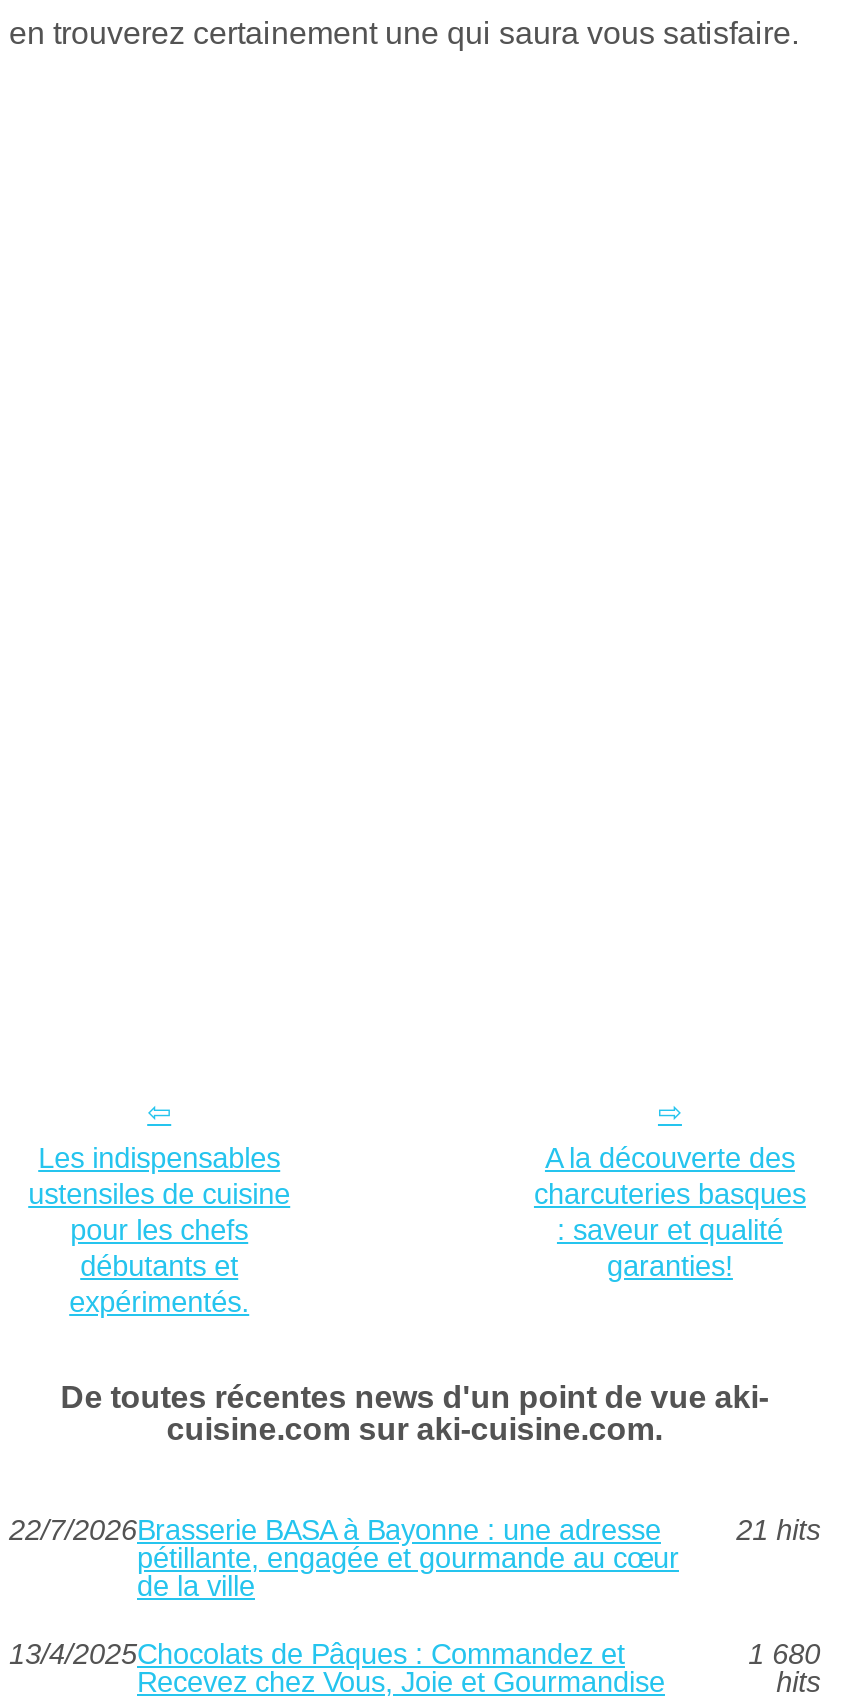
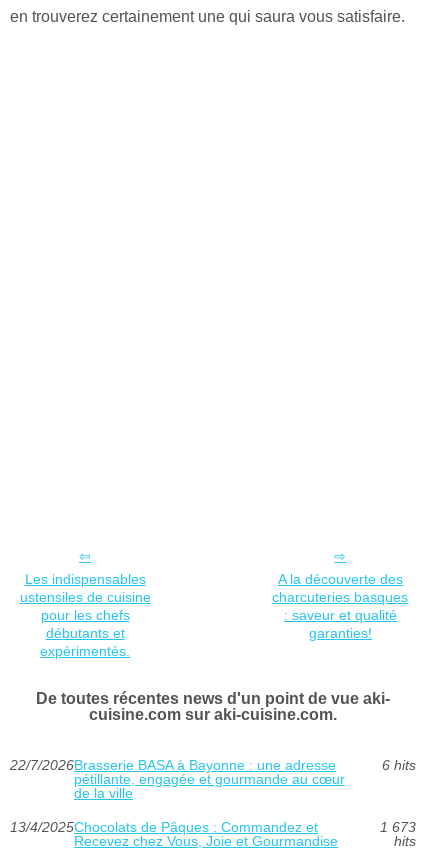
- 21 hits
+ 6 hits

- 1 680
+ 1 673
